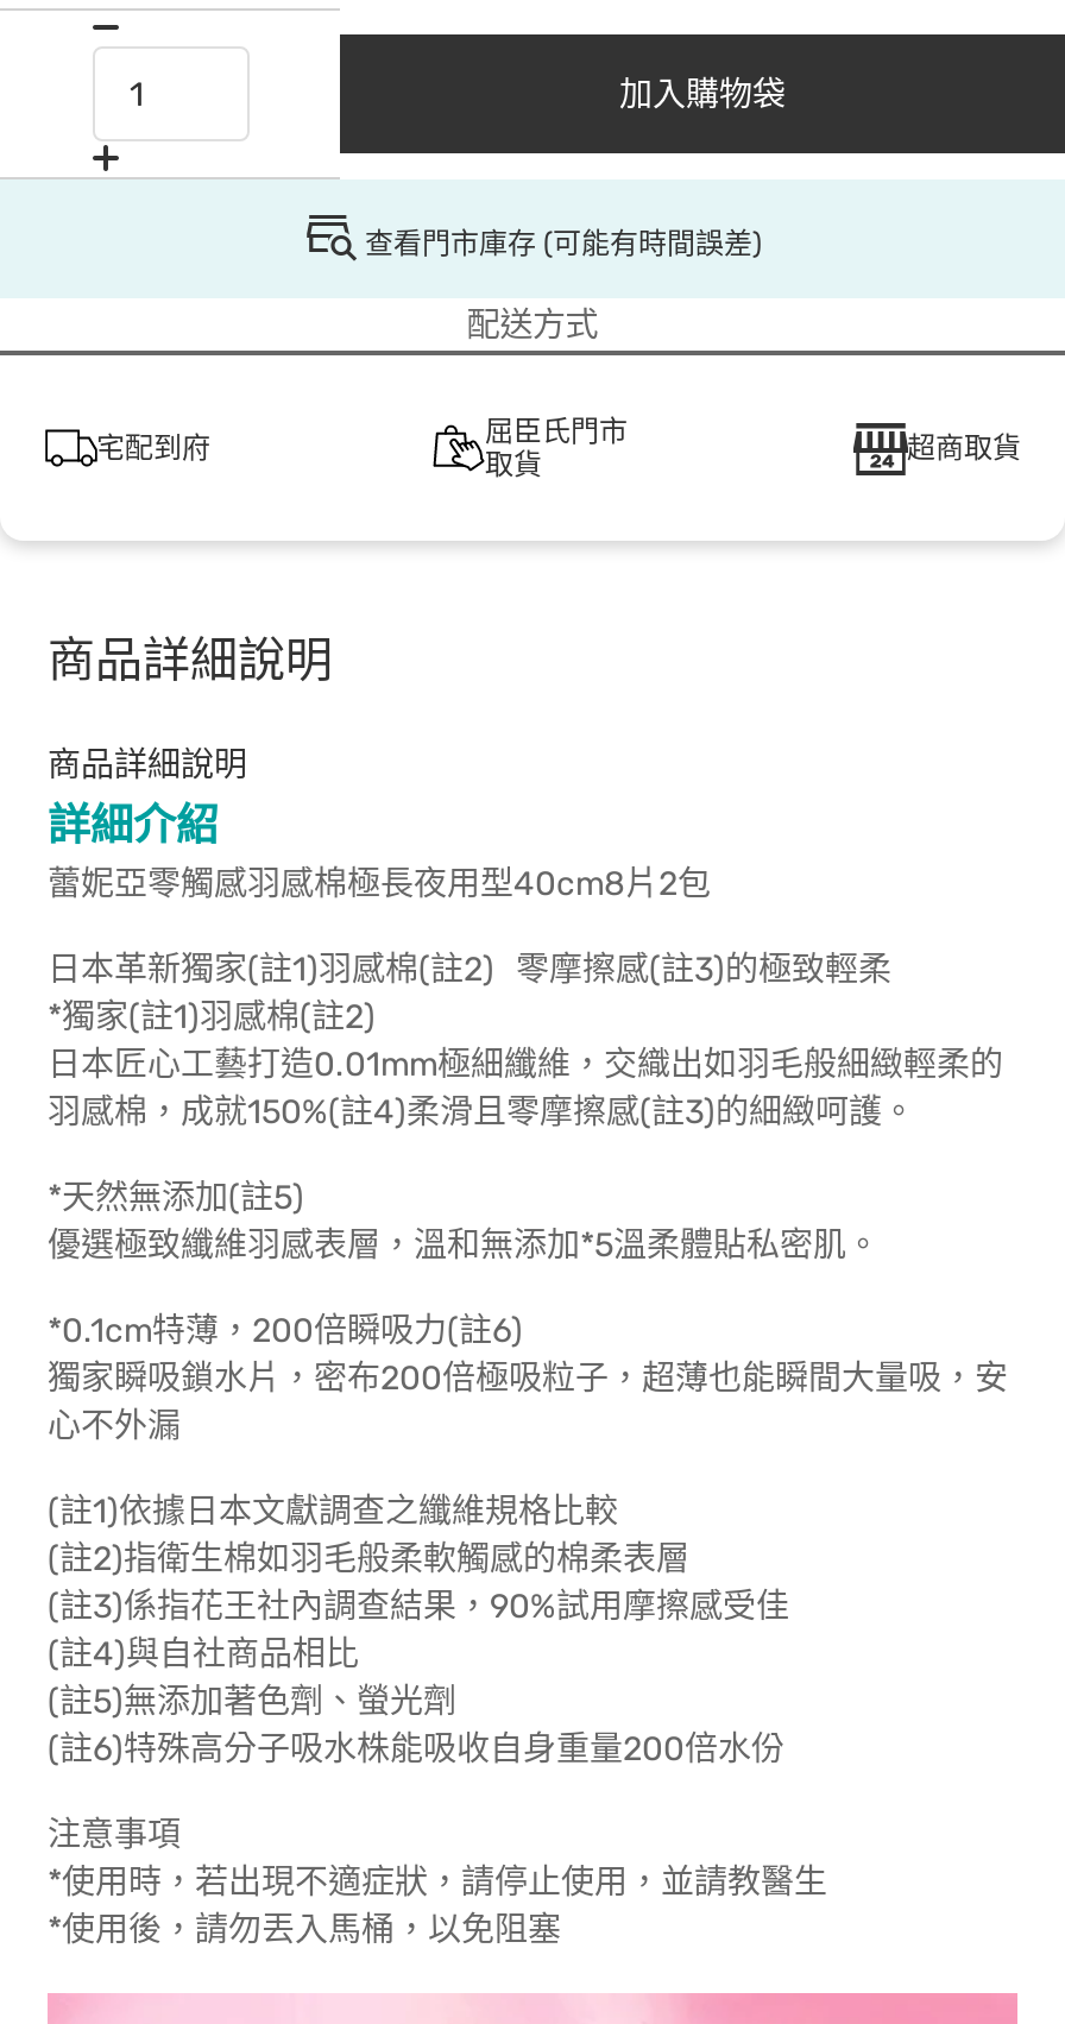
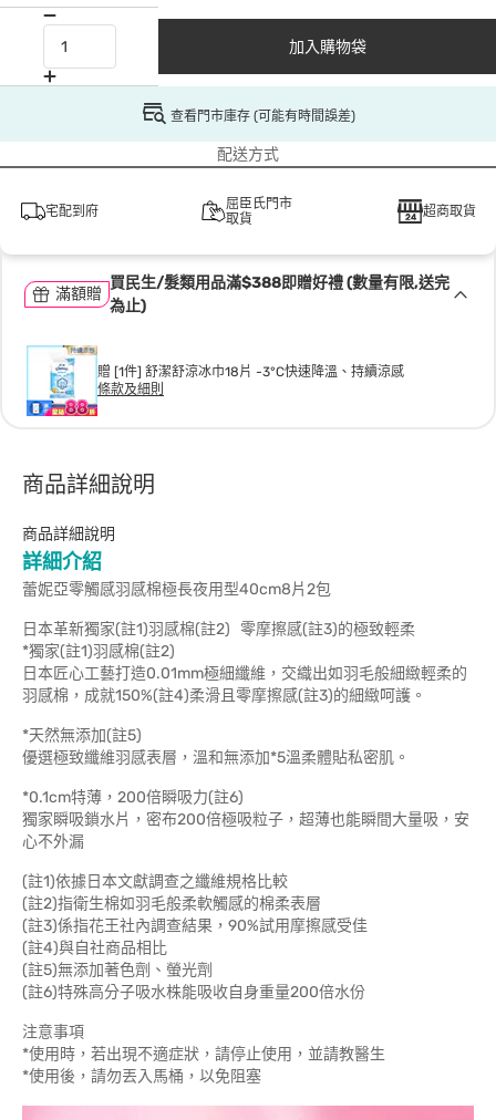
+ [image]
+ 贈 [1件] 舒潔舒涼冰巾18片 -3°C快速降溫、持續涼感
+ 條款及細則

+ 滿額贈

+ 買民生/髮類用品滿$388即贈好禮 (數量有限,送完
+ 為止)
